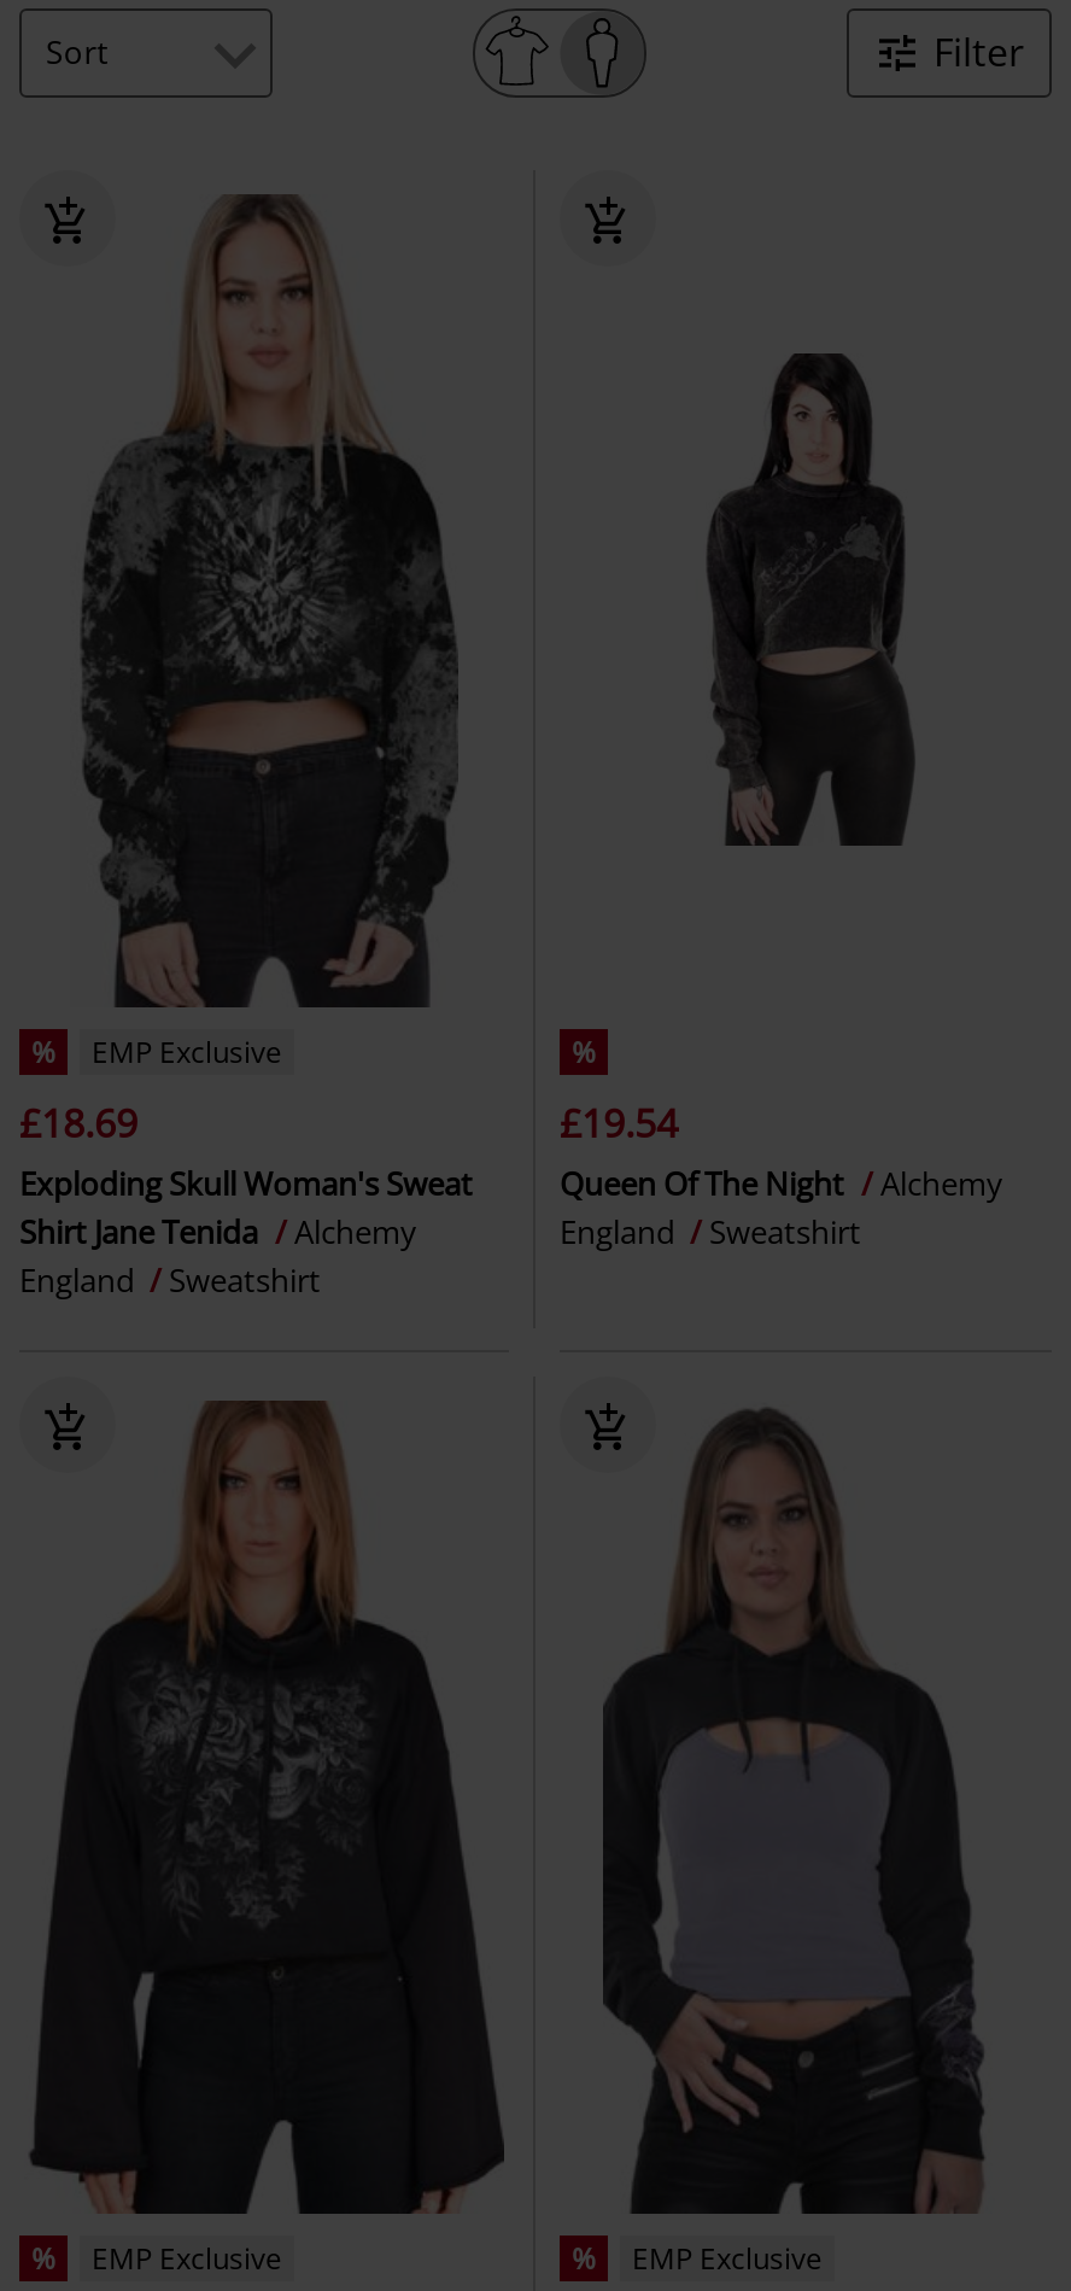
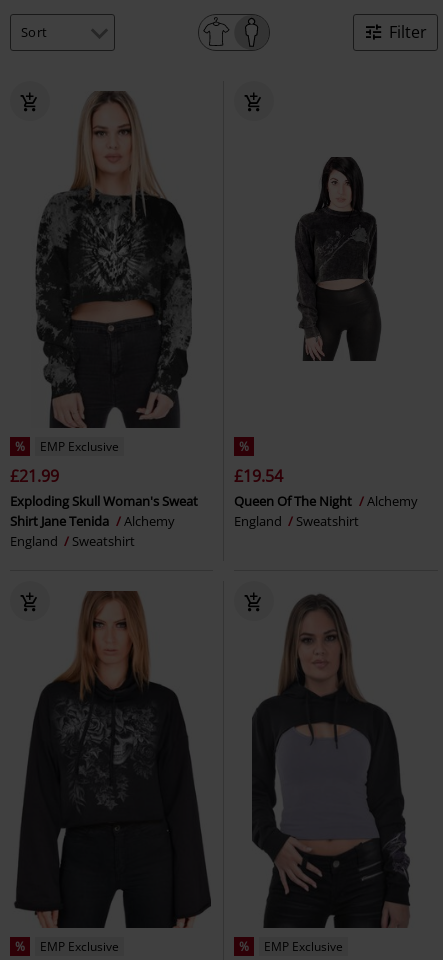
- £18.69
+ £21.99
